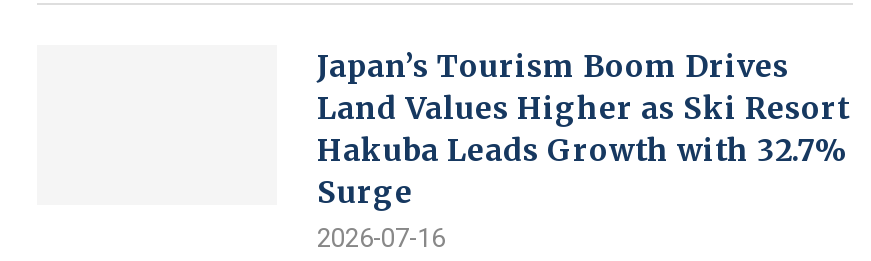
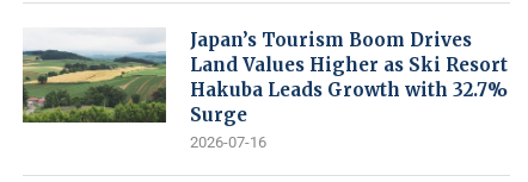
+ [image]
